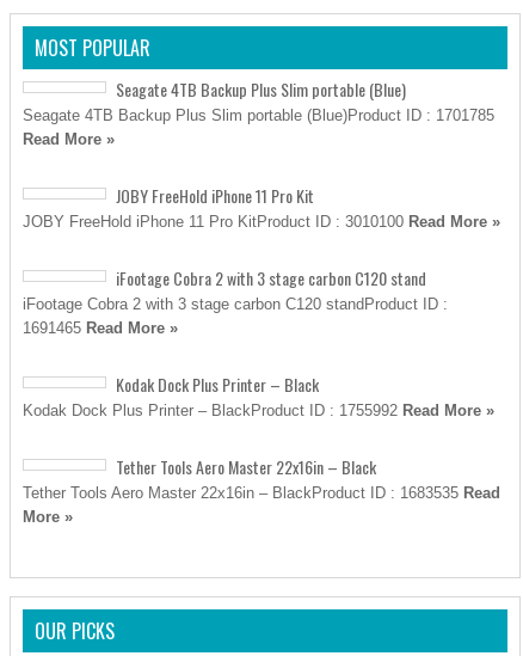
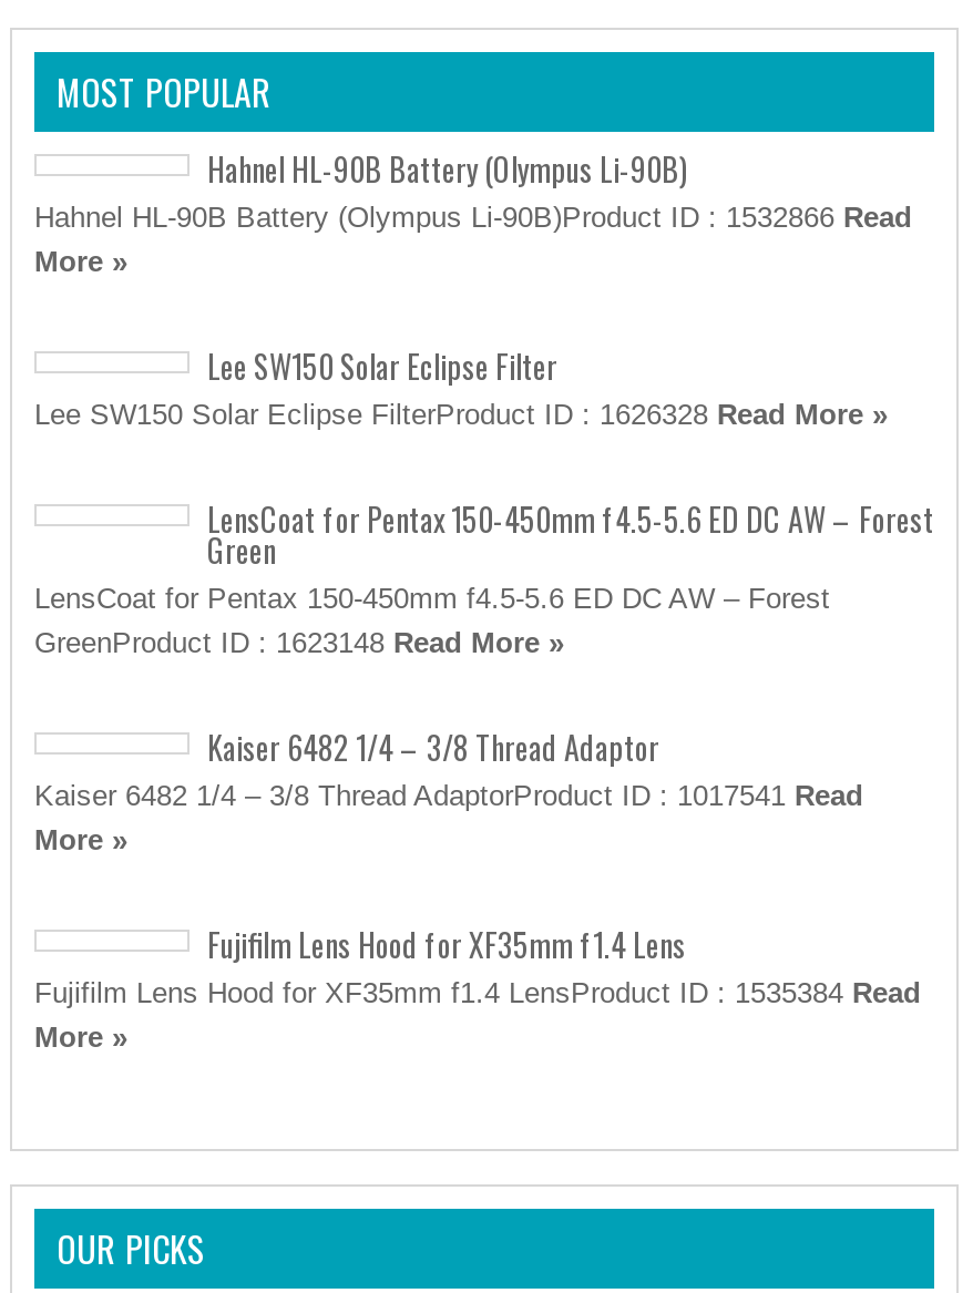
- Seagate 4TB Backup Plus Slim portable (Blue)
- Seagate 4TB Backup Plus Slim portable (Blue)Product ID : 1701785
- Read More »
+ Hahnel HL-90B Battery (Olympus Li-90B)
+ Hahnel HL-90B Battery (Olympus Li-90B)Product ID : 1532866 Read
+ More »

- JOBY FreeHold iPhone 11 Pro Kit
- JOBY FreeHold iPhone 11 Pro KitProduct ID : 3010100 Read More »
+ Lee SW150 Solar Eclipse Filter
+ Lee SW150 Solar Eclipse FilterProduct ID : 1626328 Read More »

- iFootage Cobra 2 with 3 stage carbon C120 stand
- iFootage Cobra 2 with 3 stage carbon C120 standProduct ID :
- 1691465 Read More »
+ LensCoat for Pentax 150-450mm f4.5-5.6 ED DC AW – Forest
+ Green
+ LensCoat for Pentax 150-450mm f4.5-5.6 ED DC AW – Forest
+ GreenProduct ID : 1623148 Read More »

- Kodak Dock Plus Printer – Black
- Kodak Dock Plus Printer – BlackProduct ID : 1755992 Read More »
+ Kaiser 6482 1/4 – 3/8 Thread Adaptor
+ Kaiser 6482 1/4 – 3/8 Thread AdaptorProduct ID : 1017541 Read
+ More »

- Tether Tools Aero Master 22x16in – Black
- Tether Tools Aero Master 22x16in – BlackProduct ID : 1683535 Read
+ Fujifilm Lens Hood for XF35mm f1.4 Lens
+ Fujifilm Lens Hood for XF35mm f1.4 LensProduct ID : 1535384 Read
